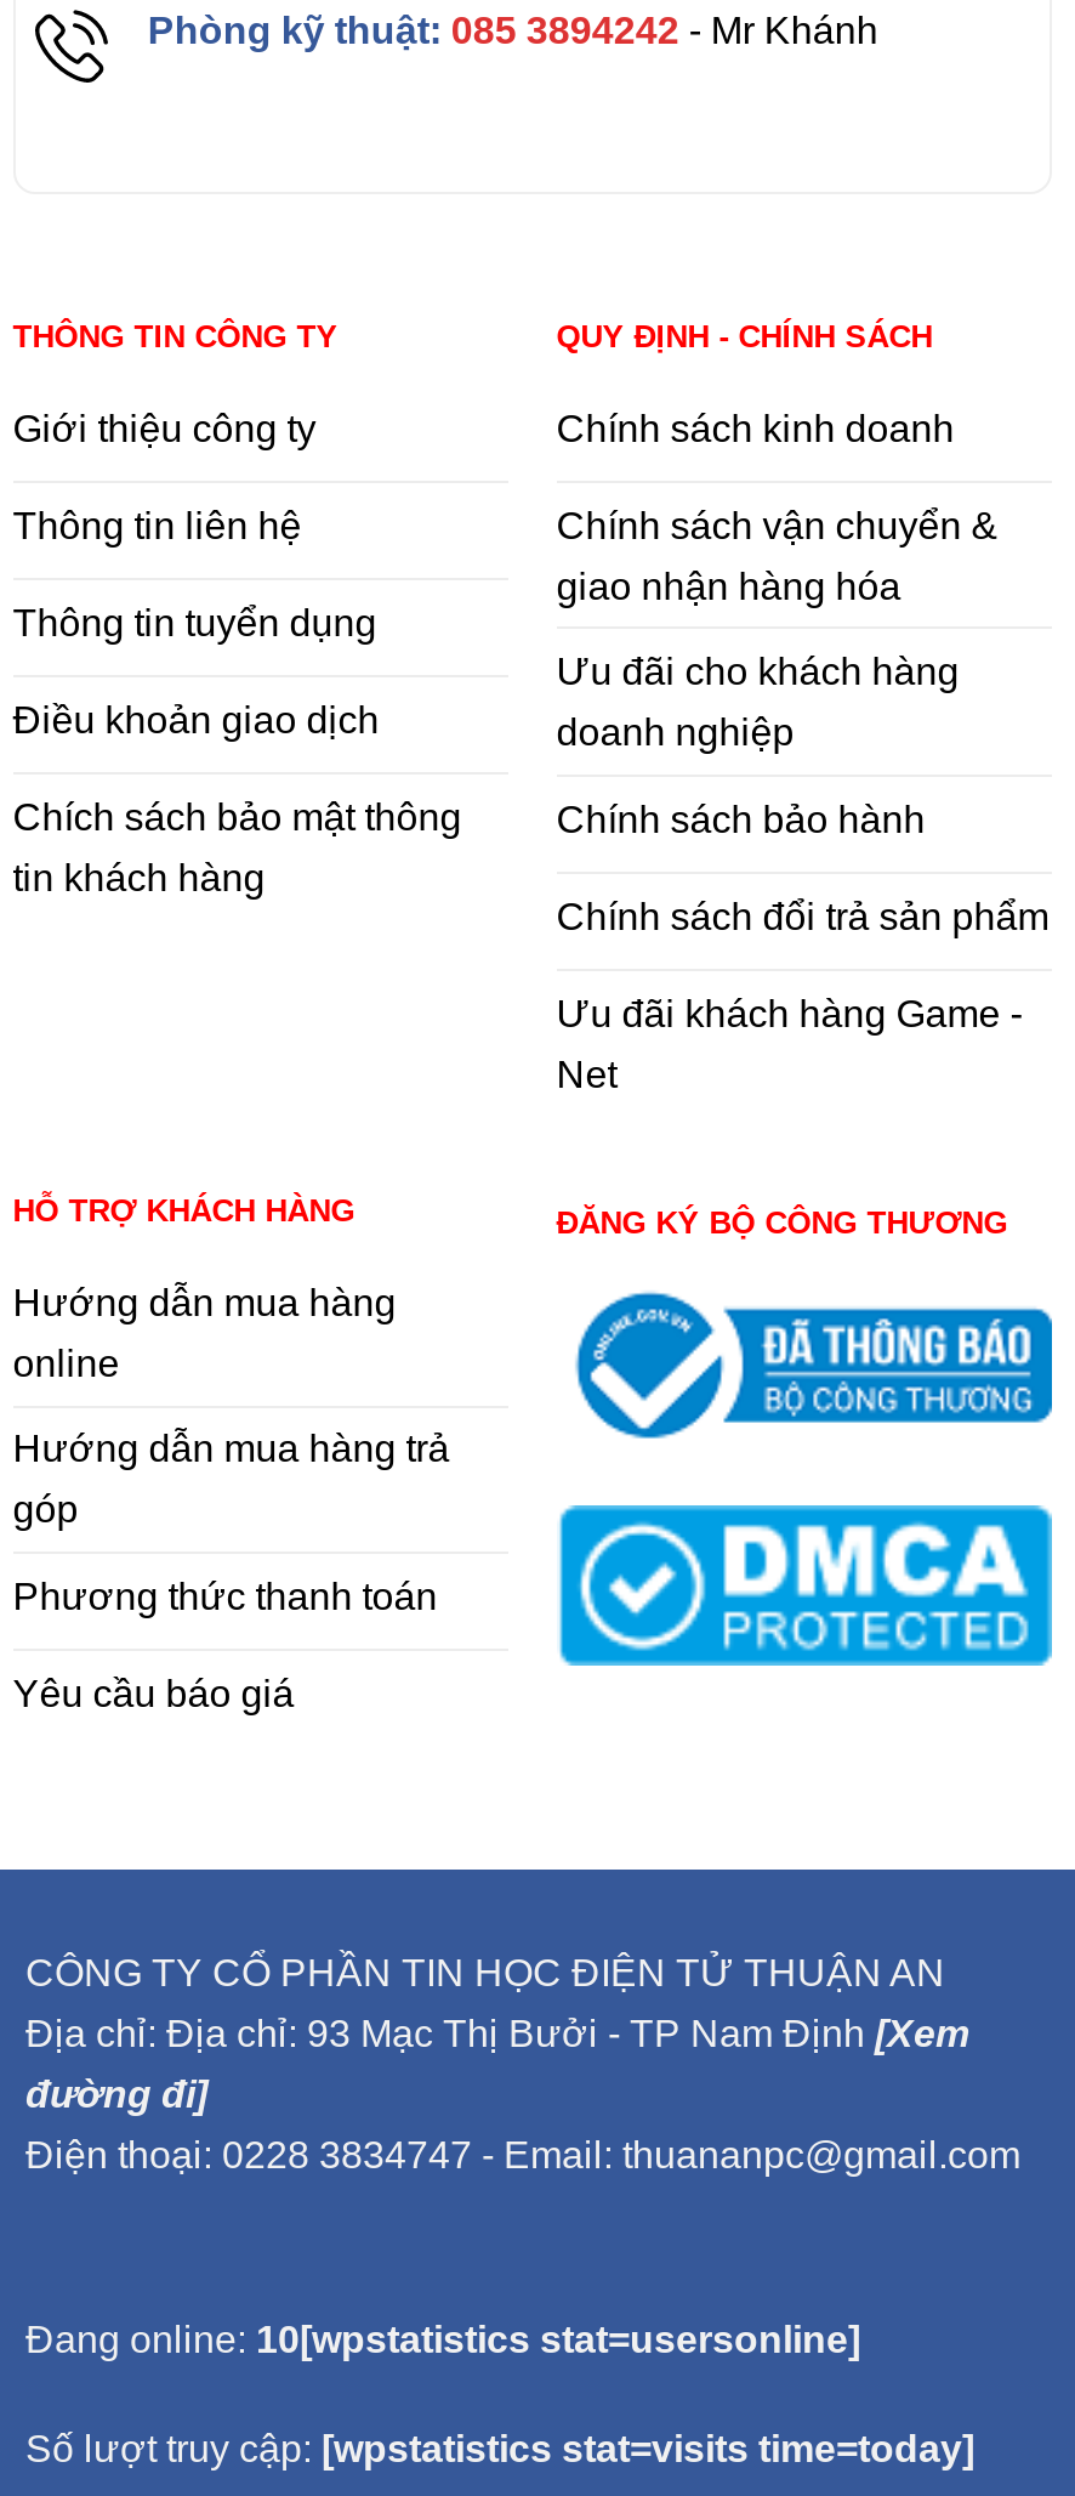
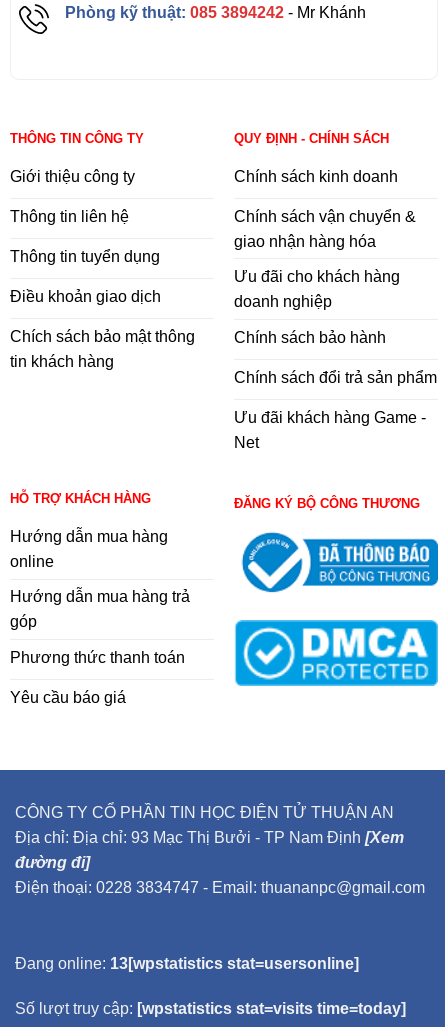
- Đang online: 10[wpstatistics stat=usersonline]
+ Đang online: 13[wpstatistics stat=usersonline]
